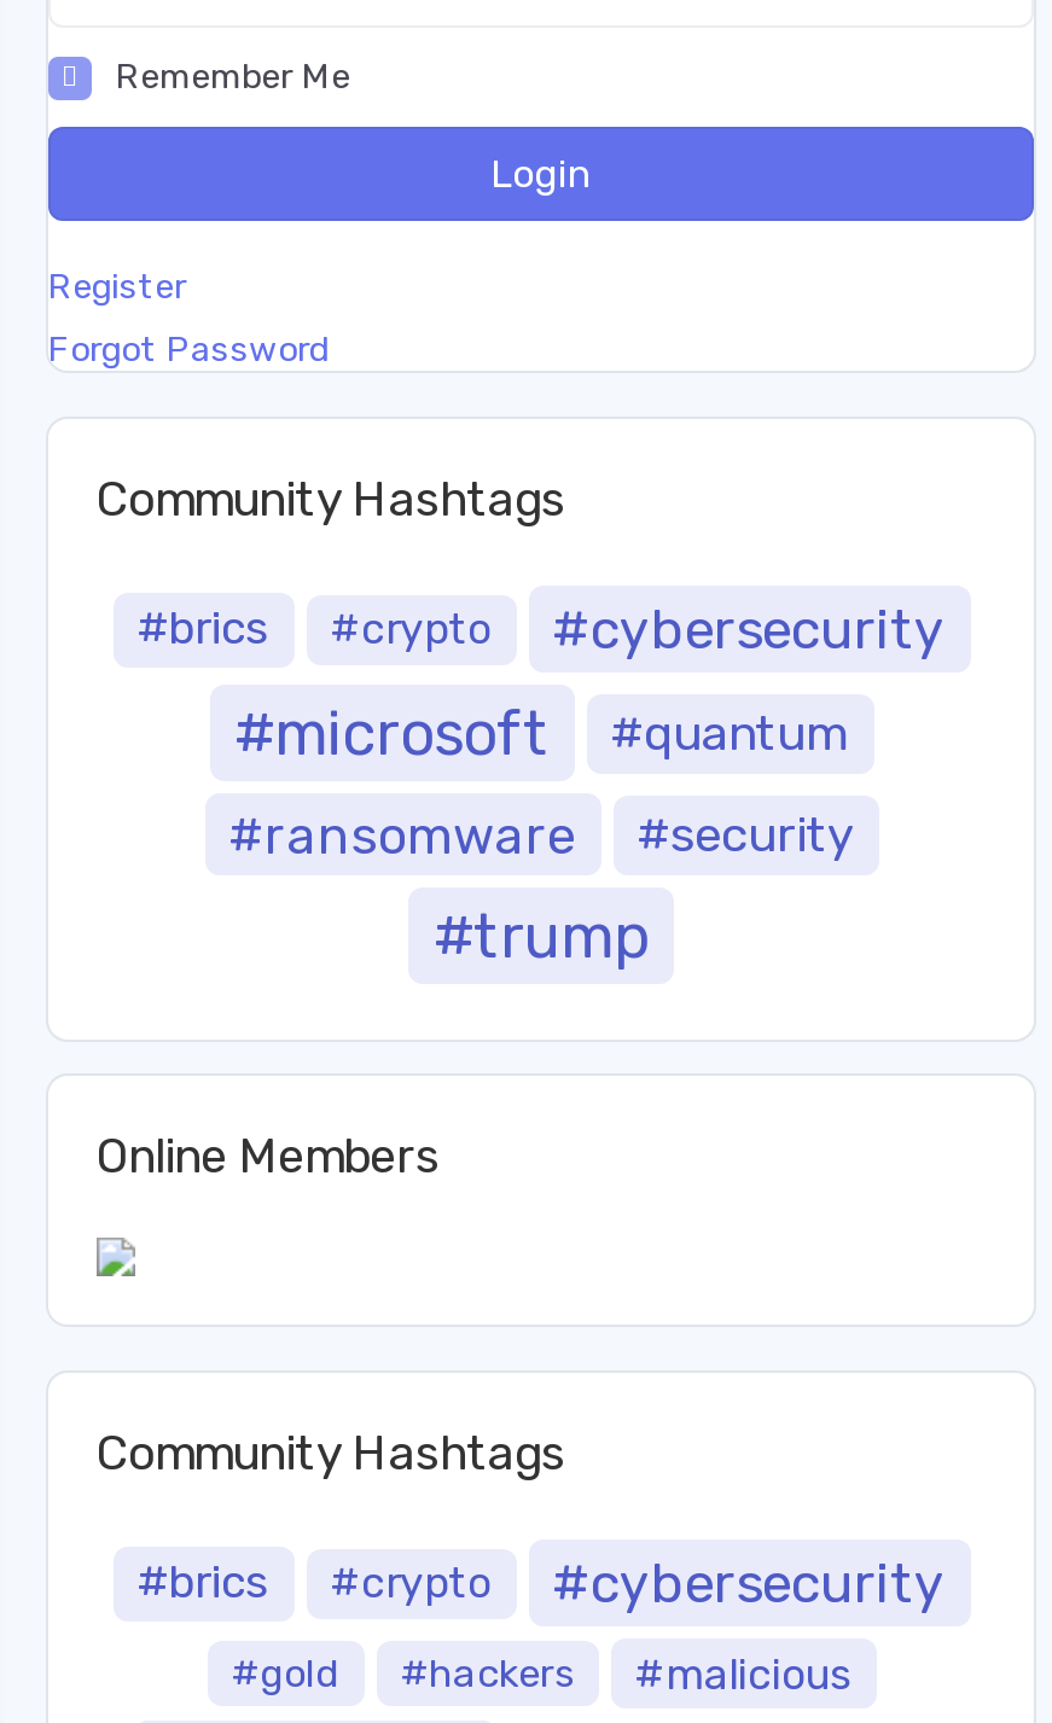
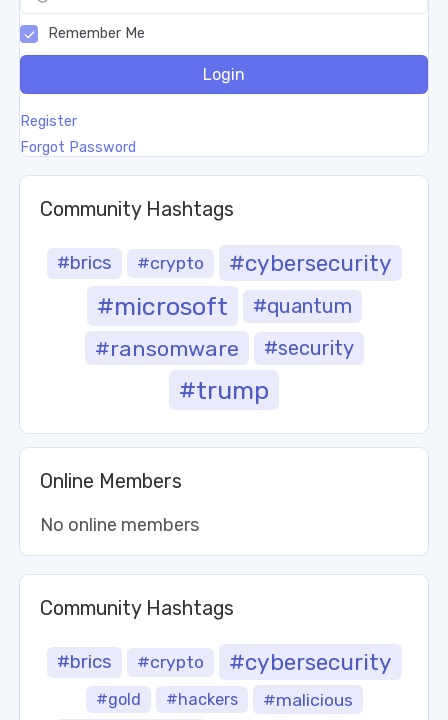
+ No online members
